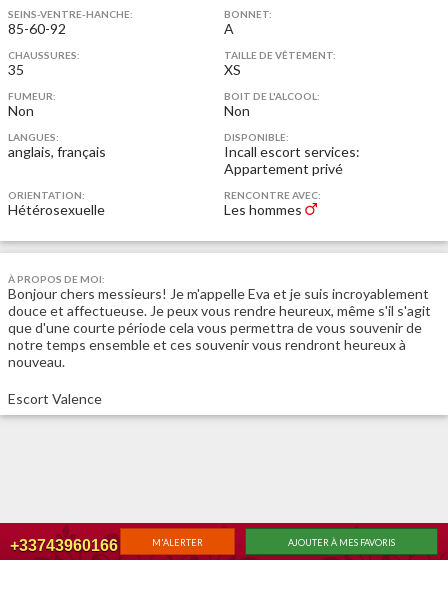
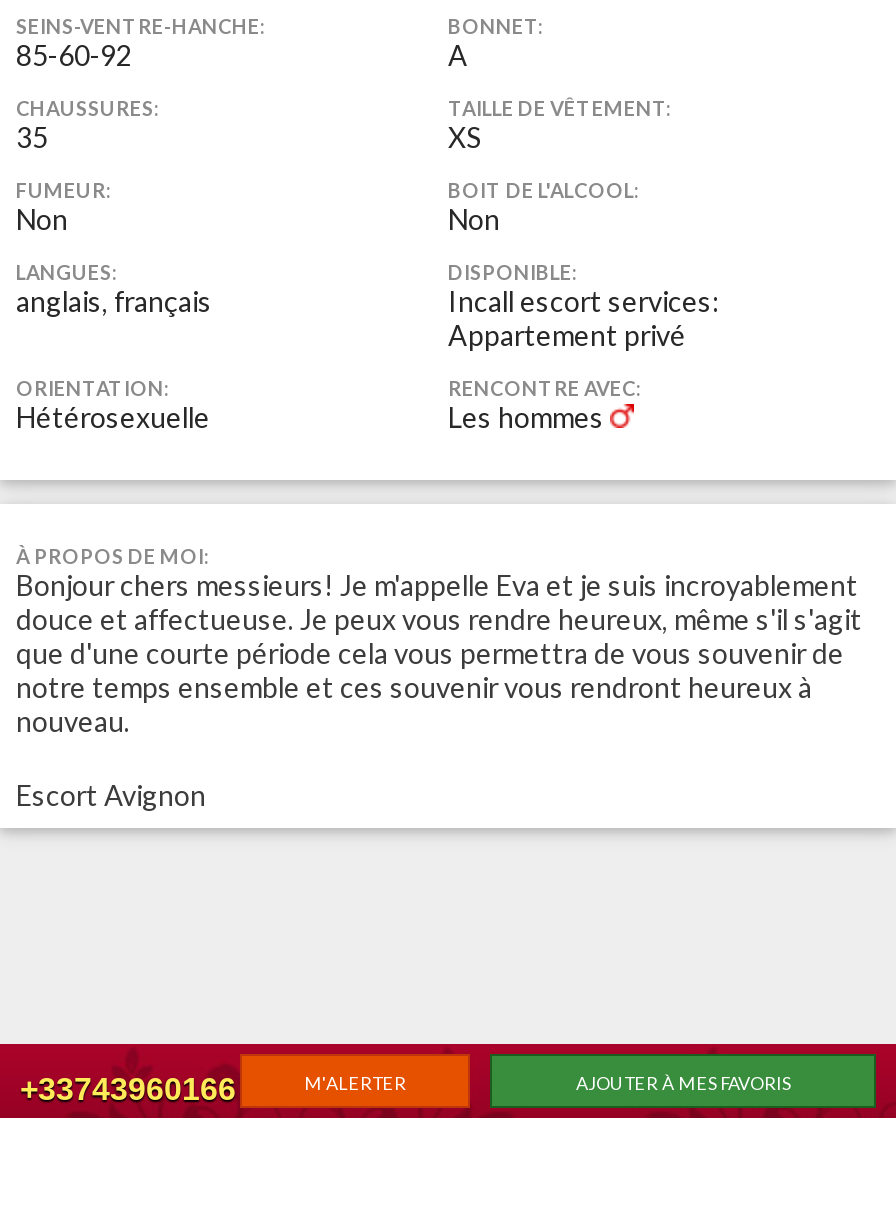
- Escort Valence
+ Escort Avignon
